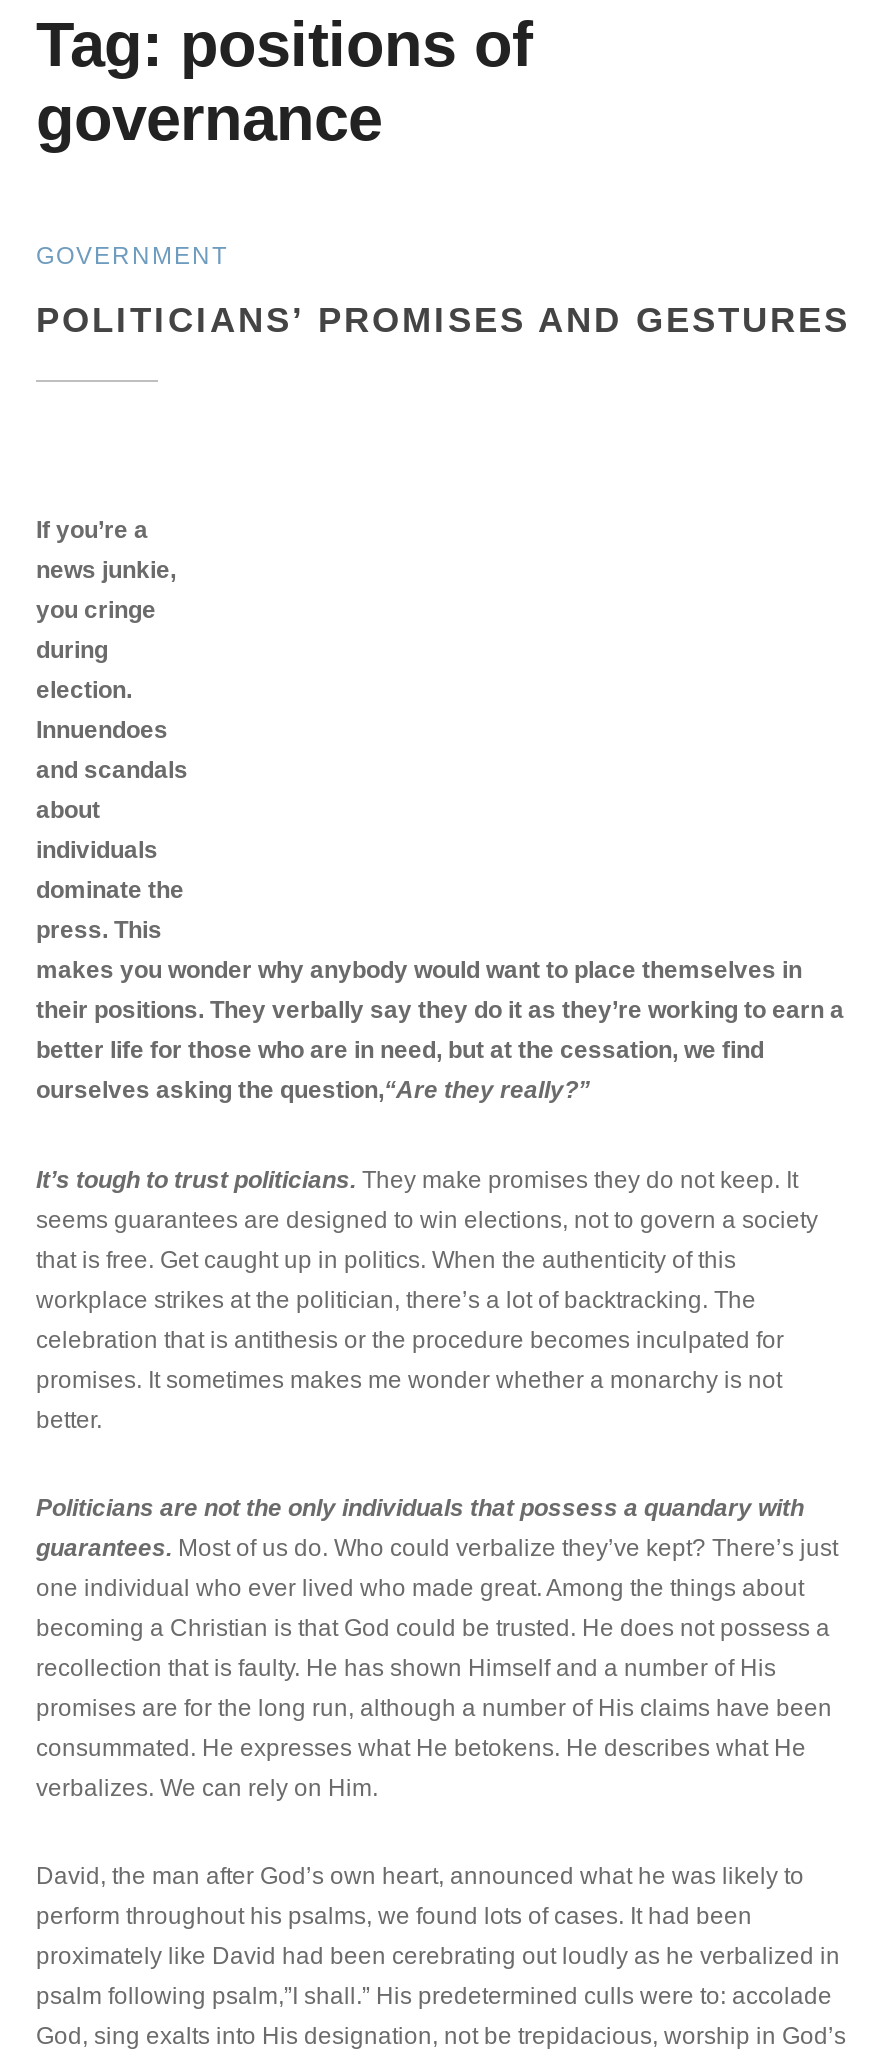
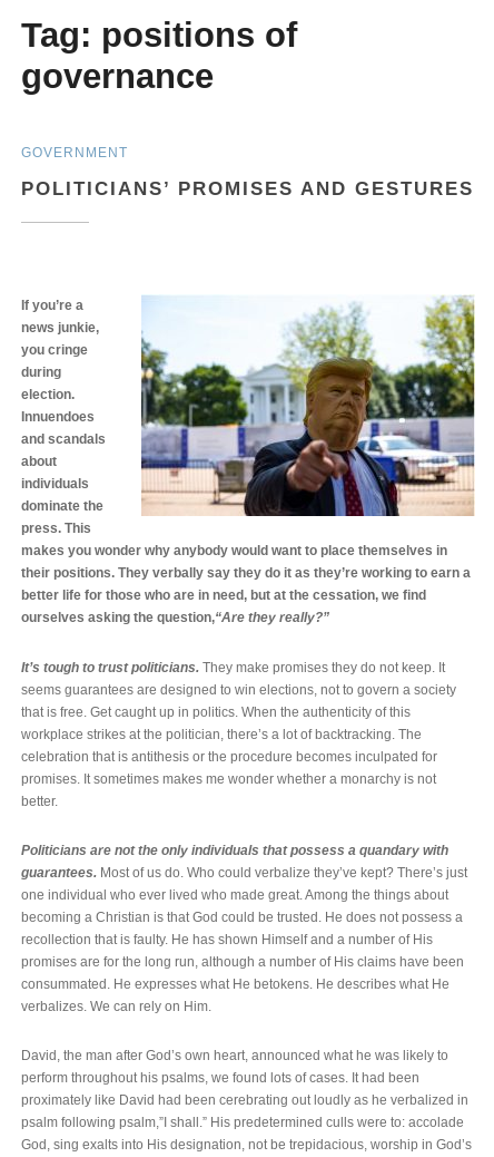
+ [image]
